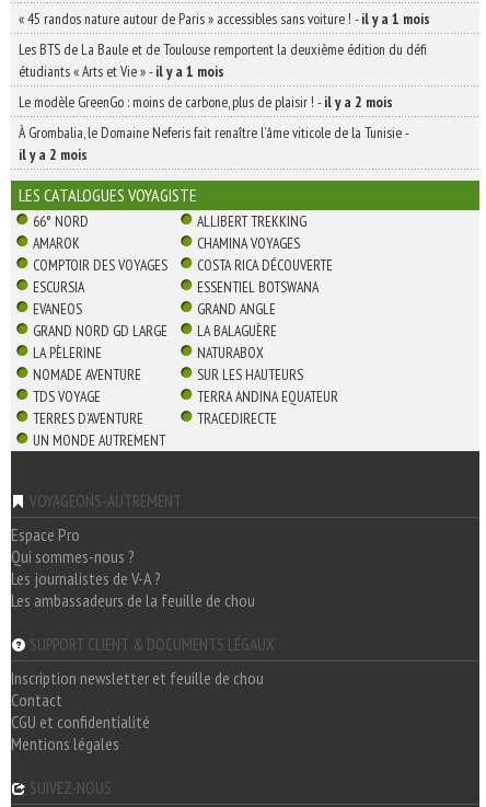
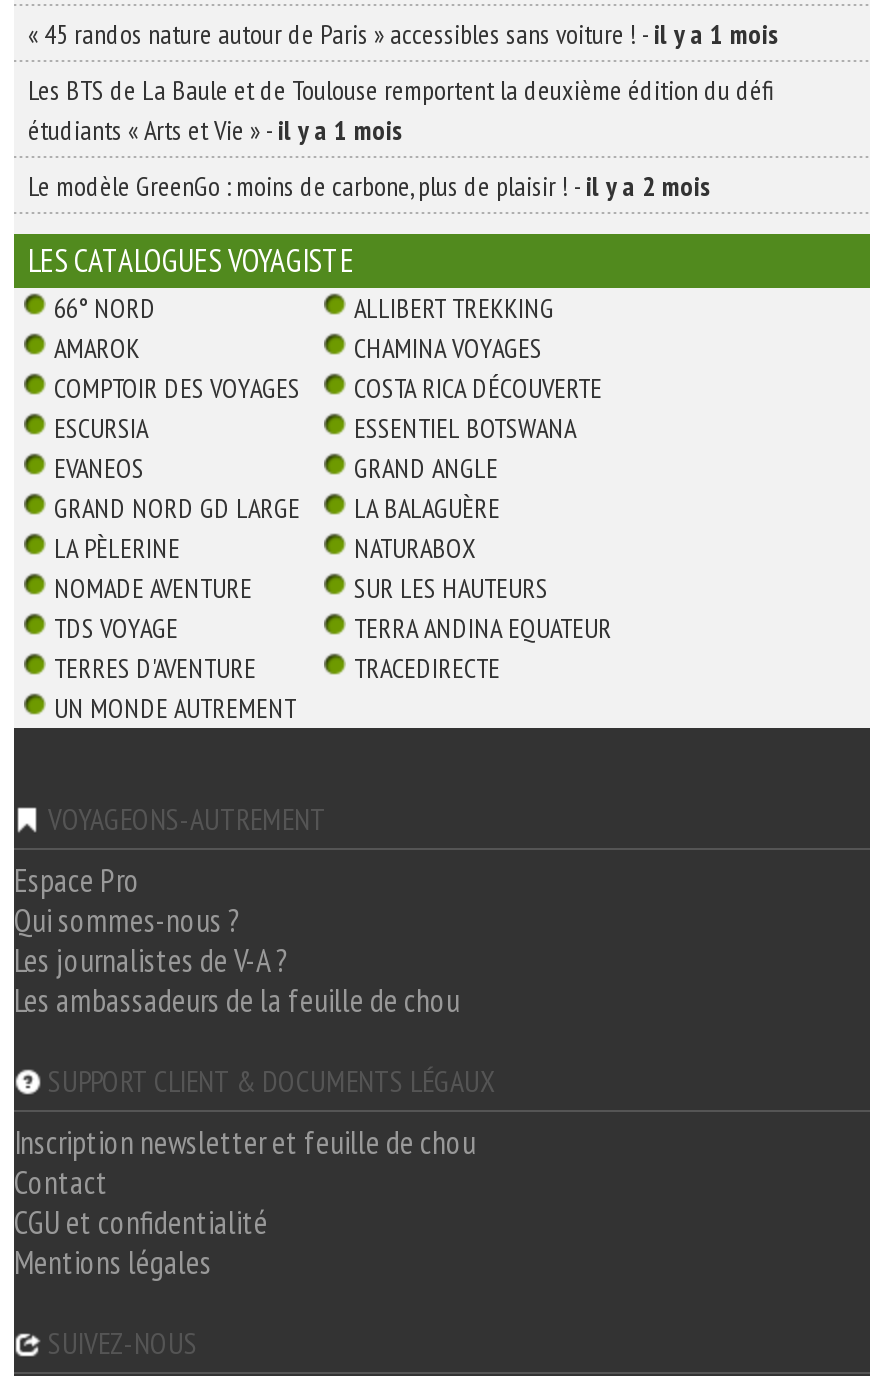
- À Grombalia, le Domaine Neferis fait renaître l’âme viticole de la Tunisie -
- il y a 2 mois
